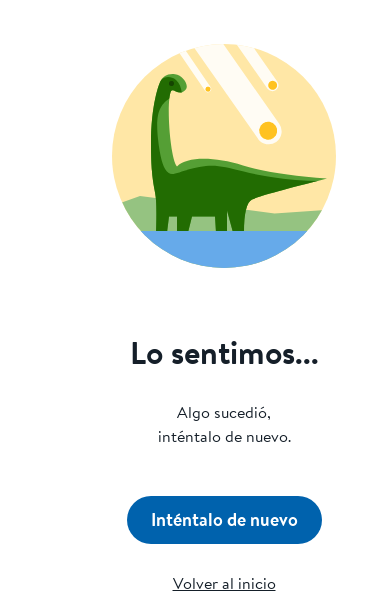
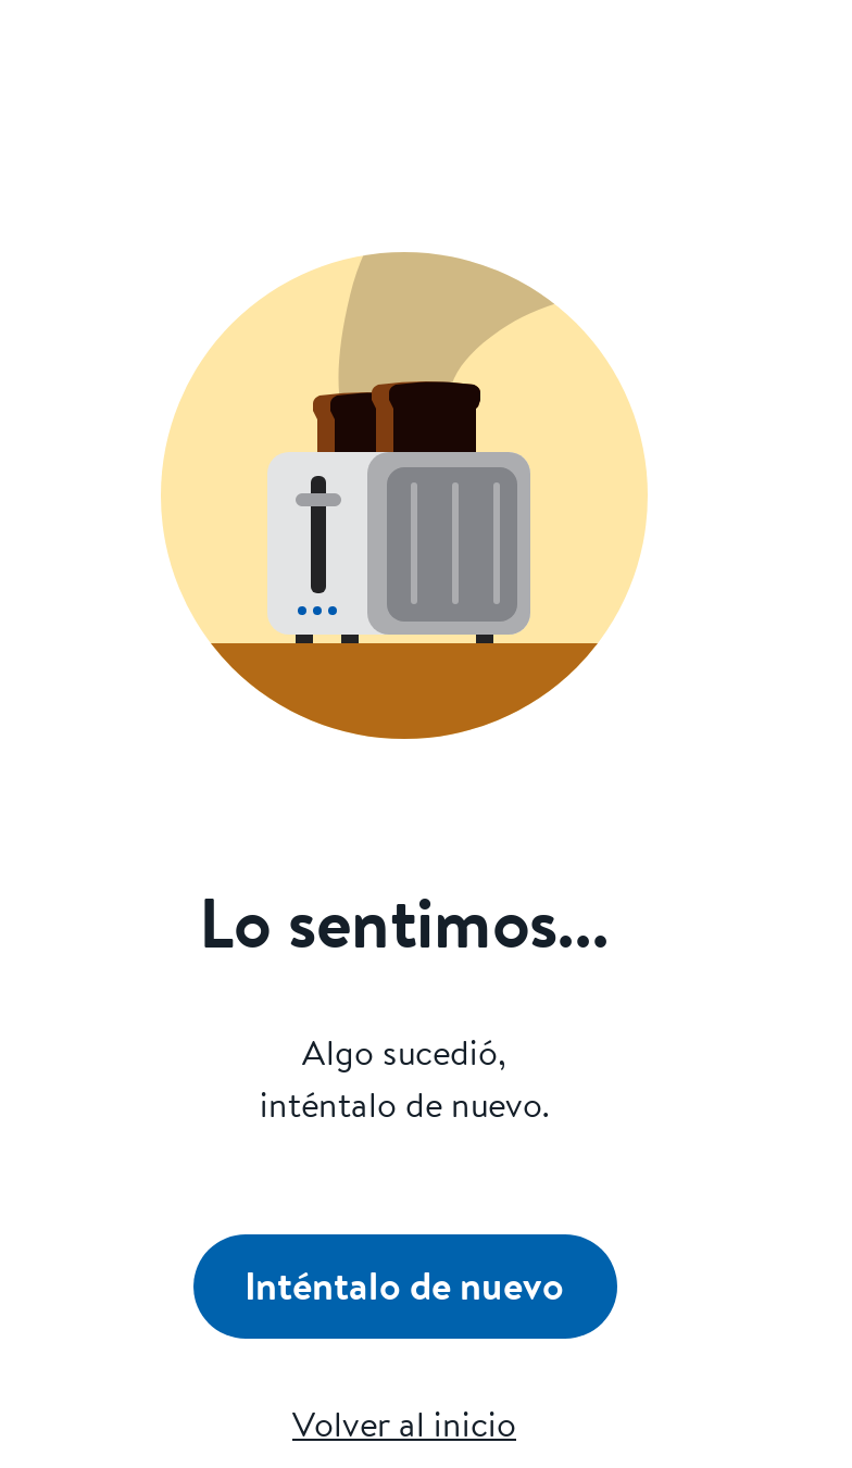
- [image]
+ [image]
